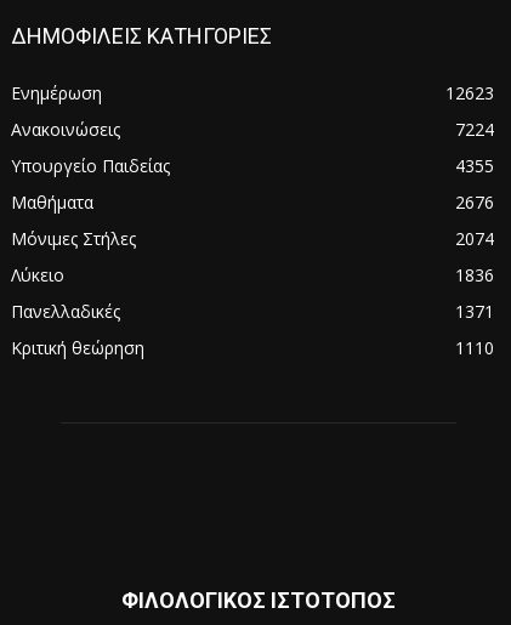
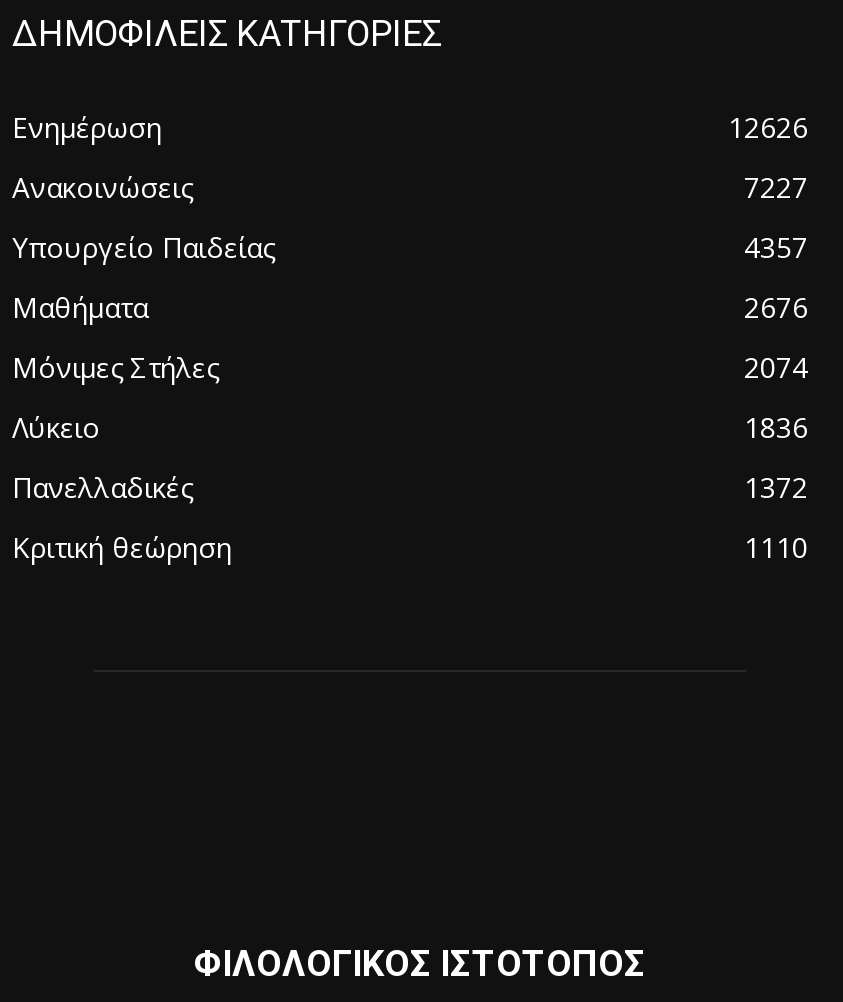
- 12623
+ 12626

- 7224
+ 7227

- 4355
+ 4357

- 1371
+ 1372
